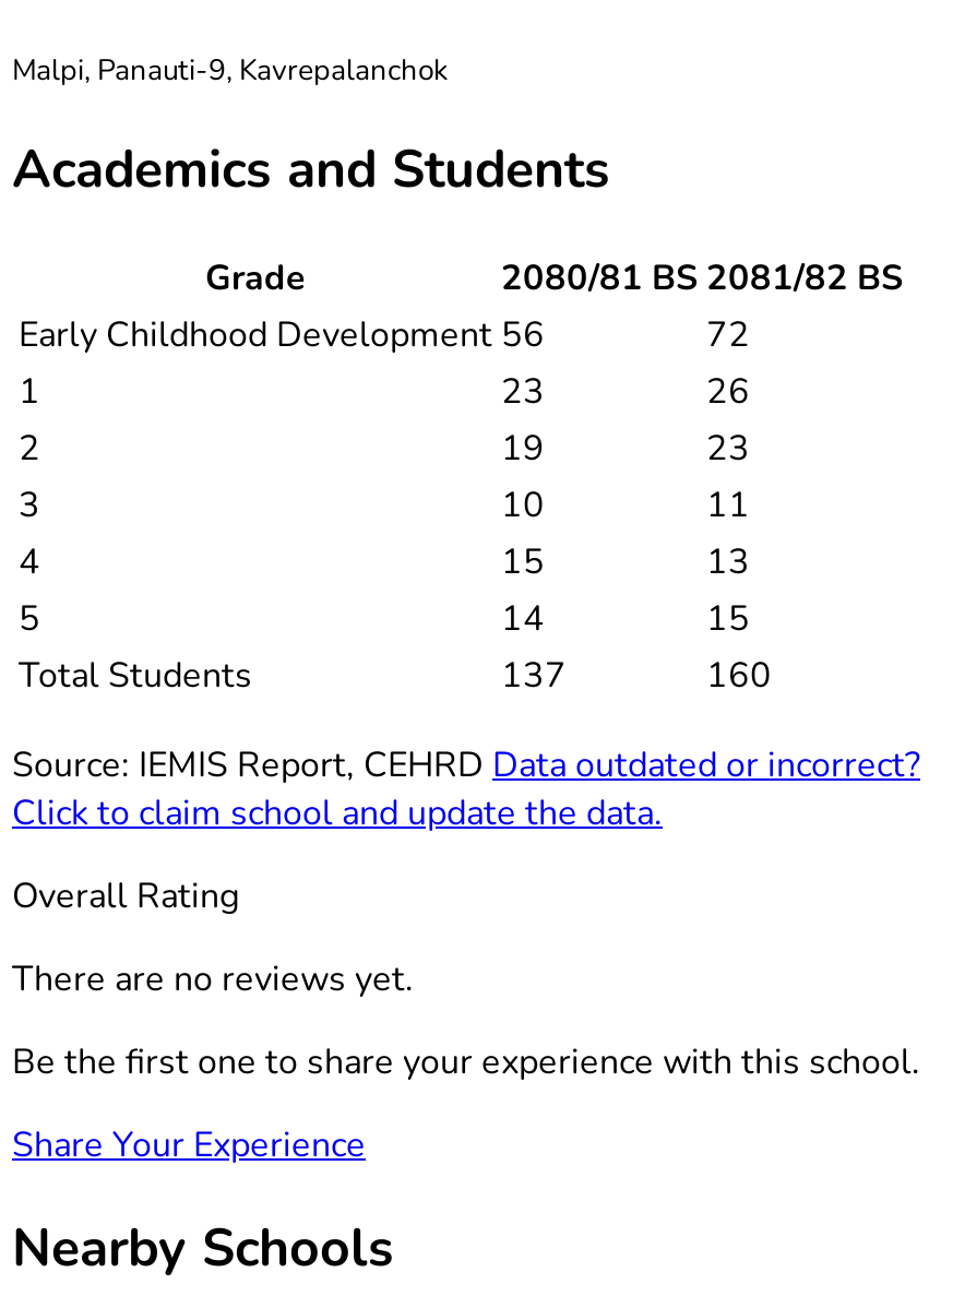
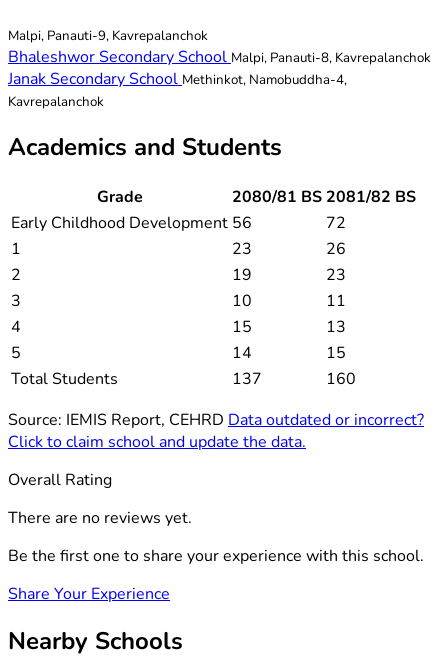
+ Bhaleshwor Secondary School Malpi, Panauti-8, Kavrepalanchok
+ Janak Secondary School Methinkot, Namobuddha-4,
+ Kavrepalanchok
